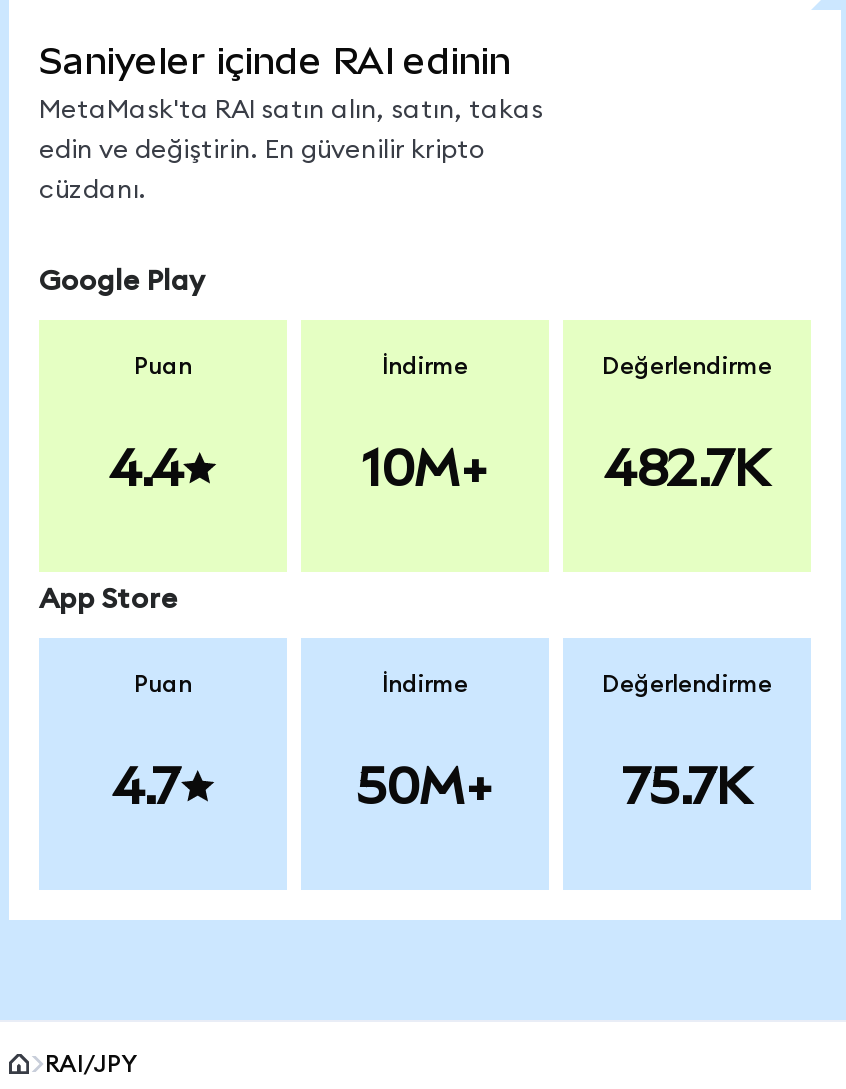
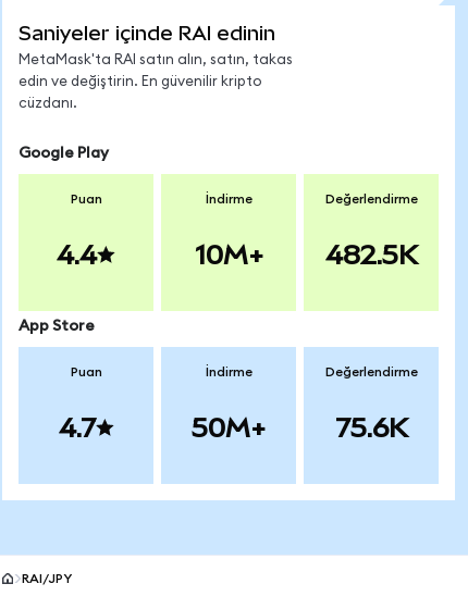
- 482.7K
+ 482.5K

- 75.7K
+ 75.6K
